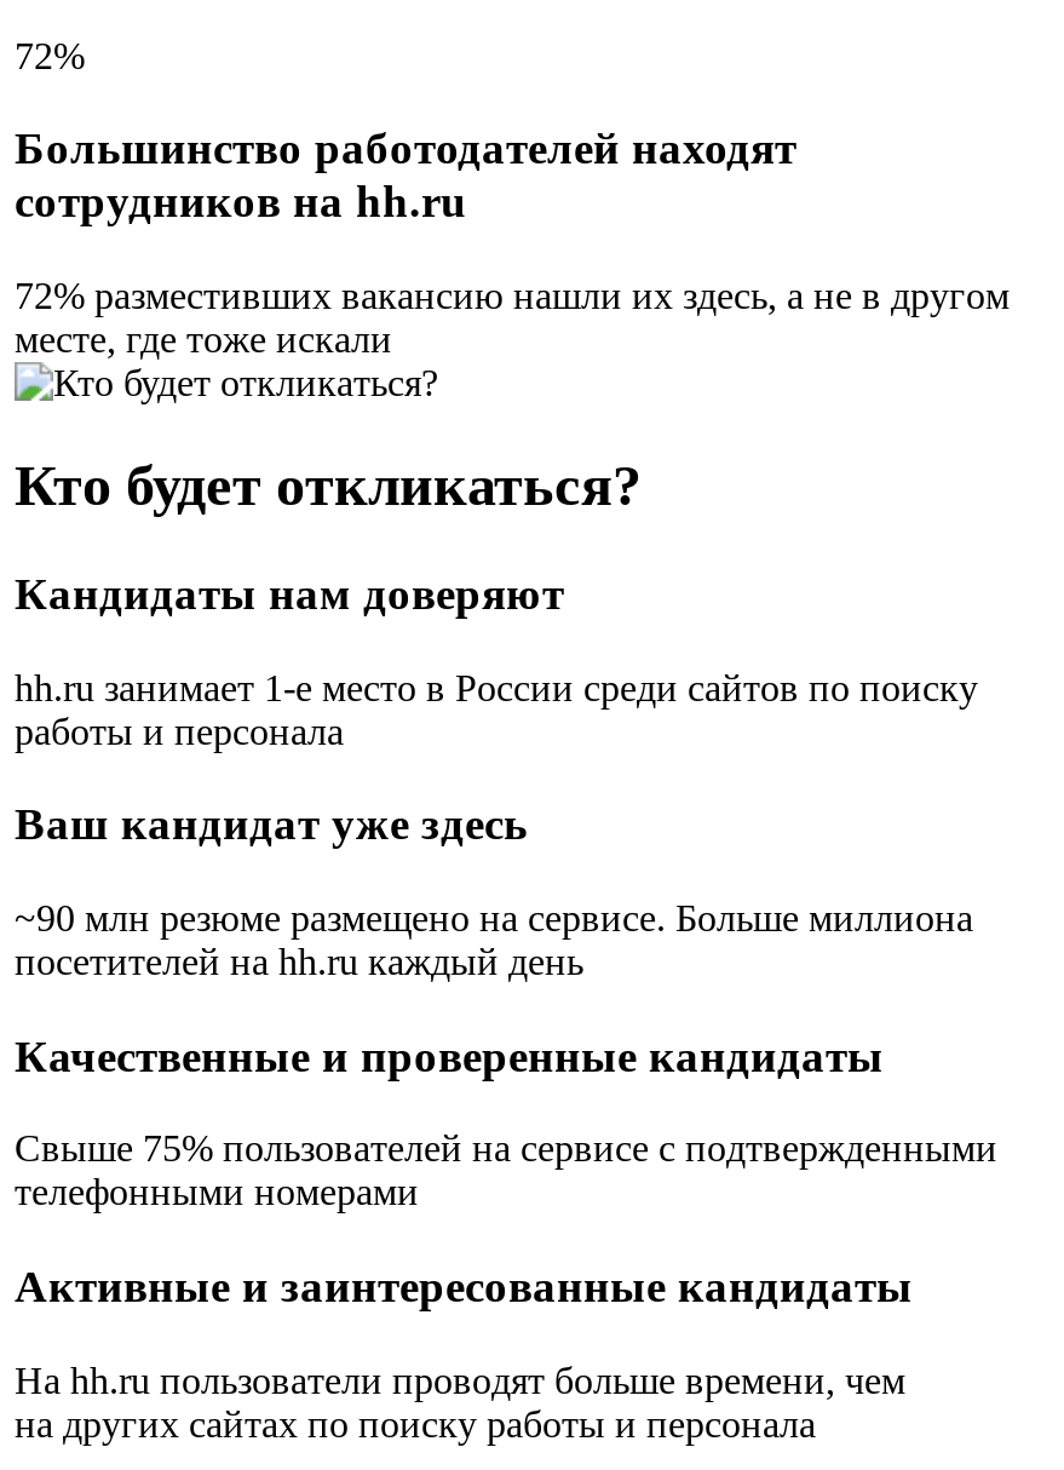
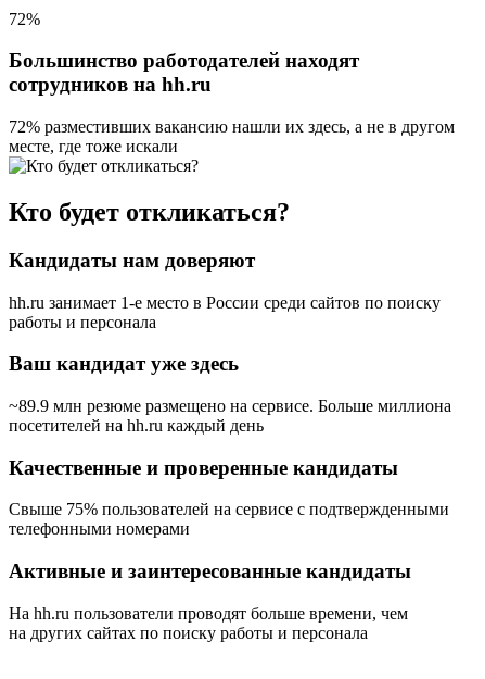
- ~90 млн резюме размещено на сервисе. Больше миллиона
+ ~89.9 млн резюме размещено на сервисе. Больше миллиона
